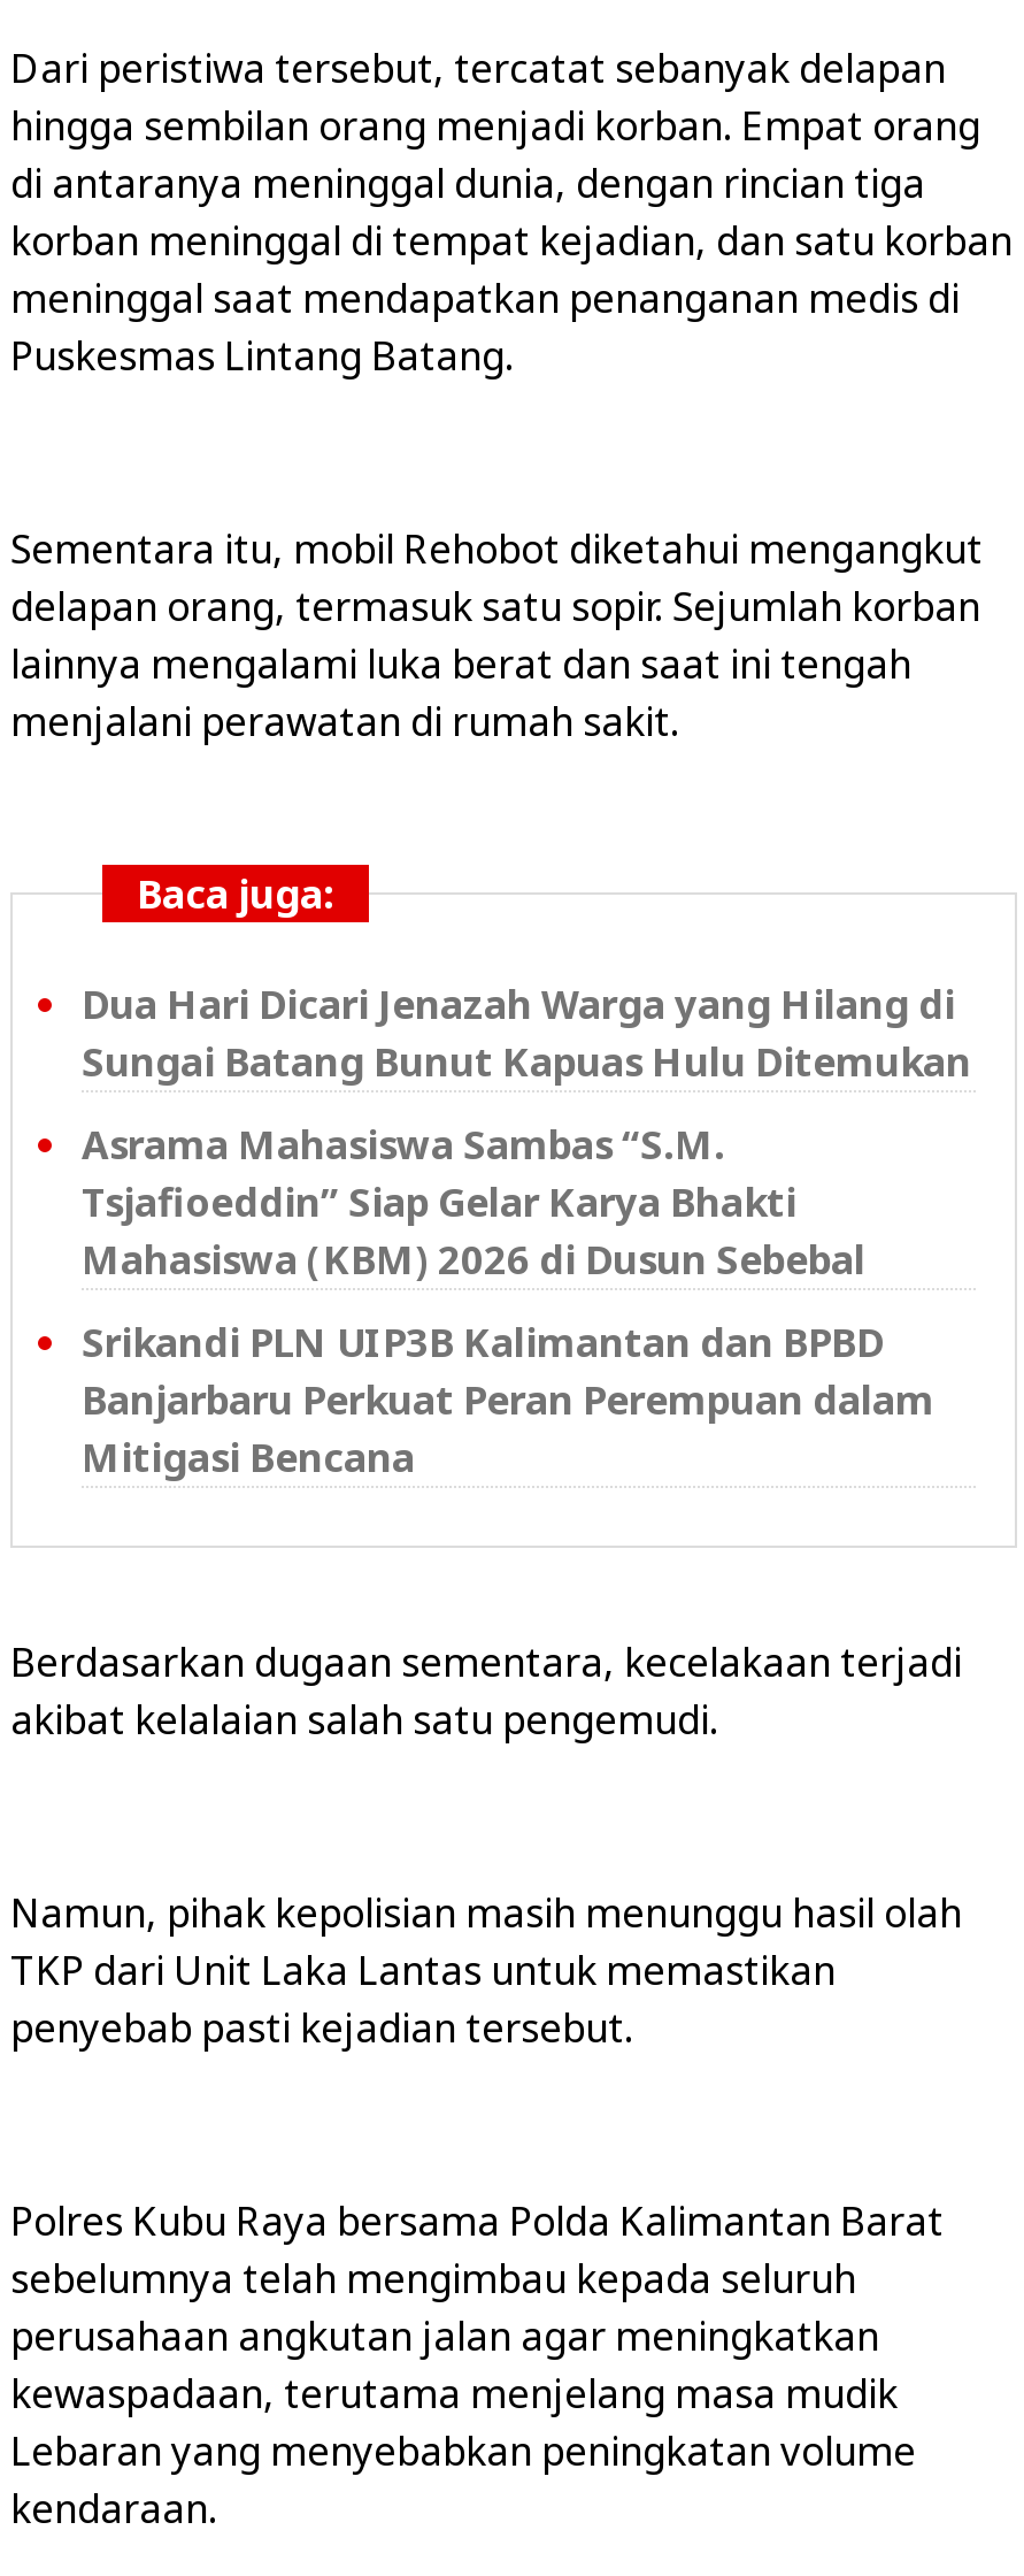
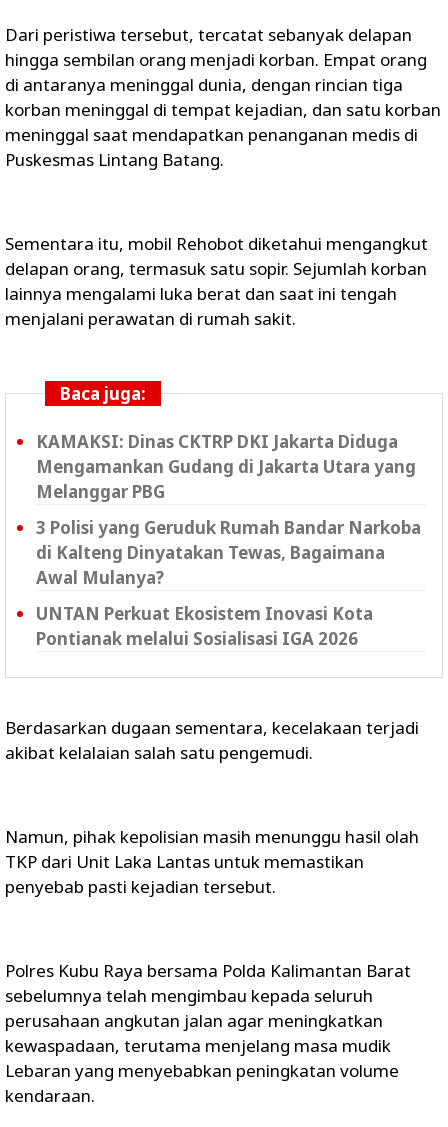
- Dua Hari Dicari Jenazah Warga yang Hilang di
- Sungai Batang Bunut Kapuas Hulu Ditemukan
+ KAMAKSI: Dinas CKTRP DKI Jakarta Diduga
+ Mengamankan Gudang di Jakarta Utara yang
+ Melanggar PBG

- Asrama Mahasiswa Sambas “S.M.
- Tsjafioeddin” Siap Gelar Karya Bhakti
- Mahasiswa (KBM) 2026 di Dusun Sebebal
+ 3 Polisi yang Geruduk Rumah Bandar Narkoba
+ di Kalteng Dinyatakan Tewas, Bagaimana
+ Awal Mulanya?

- Srikandi PLN UIP3B Kalimantan dan BPBD
- Banjarbaru Perkuat Peran Perempuan dalam
- Mitigasi Bencana
+ UNTAN Perkuat Ekosistem Inovasi Kota
+ Pontianak melalui Sosialisasi IGA 2026
